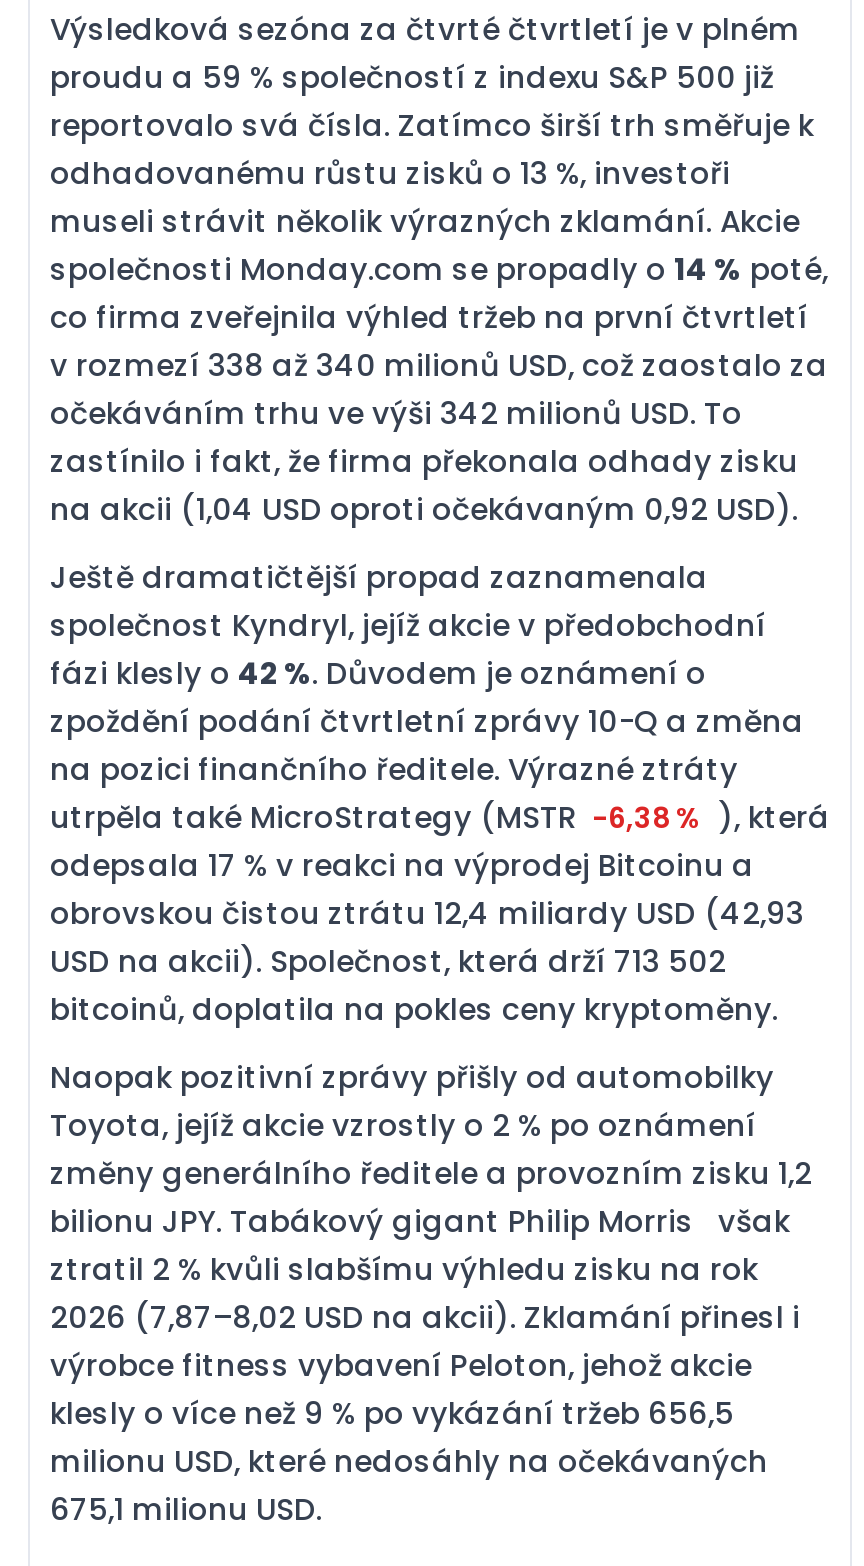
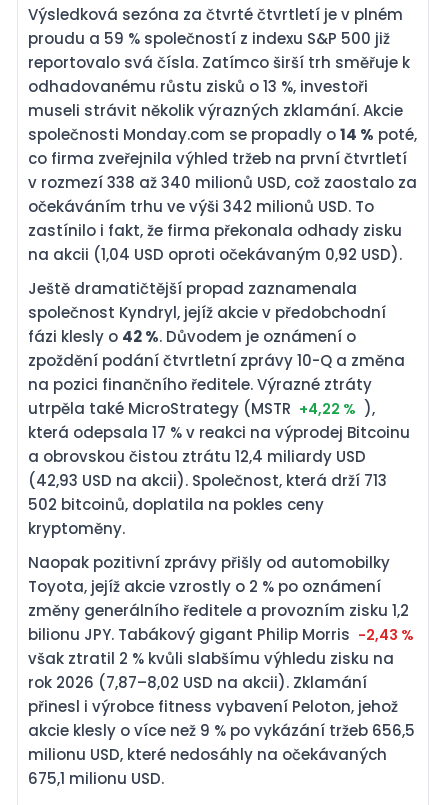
- utrpěla také MicroStrategy (MSTR -6,38 % ), která
- odepsala 17 % v reakci na výprodej Bitcoinu a
- obrovskou čistou ztrátu 12,4 miliardy USD (42,93
- USD na akcii). Společnost, která drží 713 502
- bitcoinů, doplatila na pokles ceny kryptoměny.
+ utrpěla také MicroStrategy (MSTR +4,22 % ),
+ která odepsala 17 % v reakci na výprodej Bitcoinu
+ a obrovskou čistou ztrátu 12,4 miliardy USD
+ (42,93 USD na akcii). Společnost, která drží 713
+ 502 bitcoinů, doplatila na pokles ceny
+ kryptoměny.

- bilionu JPY. Tabákový gigant Philip Morris však
- ztratil 2 % kvůli slabšímu výhledu zisku na rok
- 2026 (7,87–8,02 USD na akcii). Zklamání přinesl i
- výrobce fitness vybavení Peloton, jehož akcie
- klesly o více než 9 % po vykázání tržeb 656,5
+ bilionu JPY. Tabákový gigant Philip Morris -2,43 %
+ však ztratil 2 % kvůli slabšímu výhledu zisku na
+ rok 2026 (7,87–8,02 USD na akcii). Zklamání
+ přinesl i výrobce fitness vybavení Peloton, jehož
+ akcie klesly o více než 9 % po vykázání tržeb 656,5
